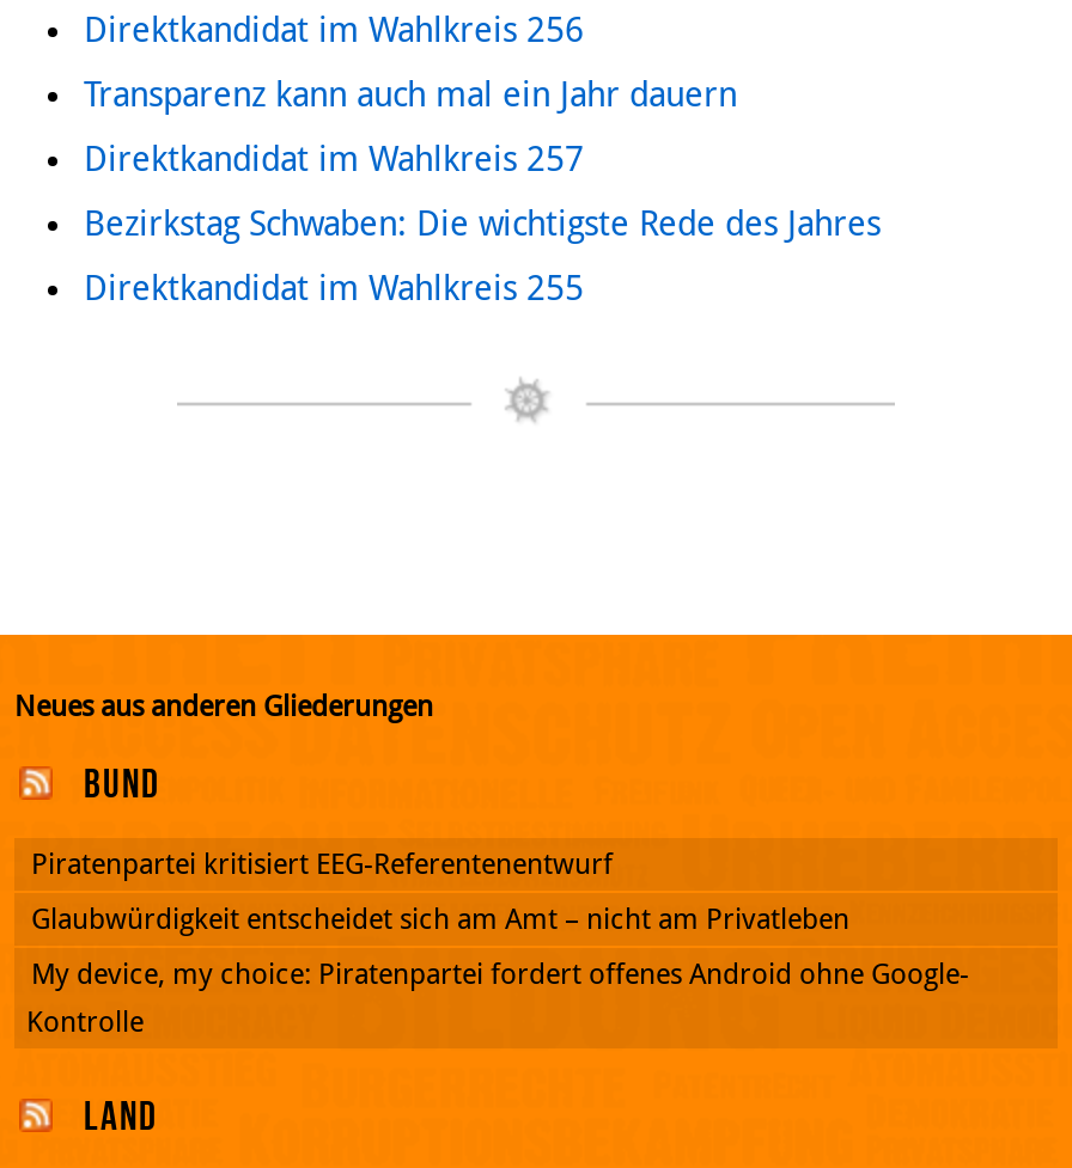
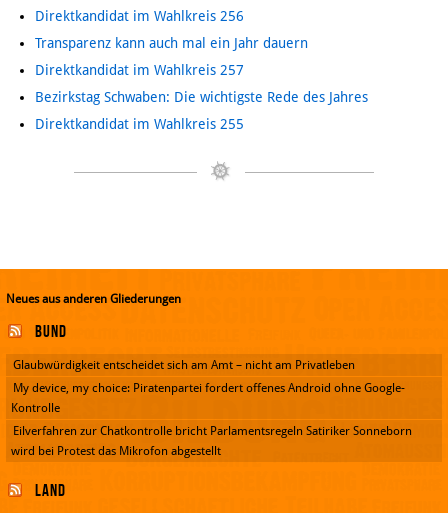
- Piratenpartei kritisiert EEG-Referentenentwurf

moved up: Glaubwürdigkeit entscheidet sich am Amt – nicht am Privatleben | My device, my choice: Piratenpartei fordert offenes Android ohne Google- | Kontrolle

+ Eilverfahren zur Chatkontrolle bricht Parlamentsregeln Satiriker Sonneborn
+ wird bei Protest das Mikrofon abgestellt
